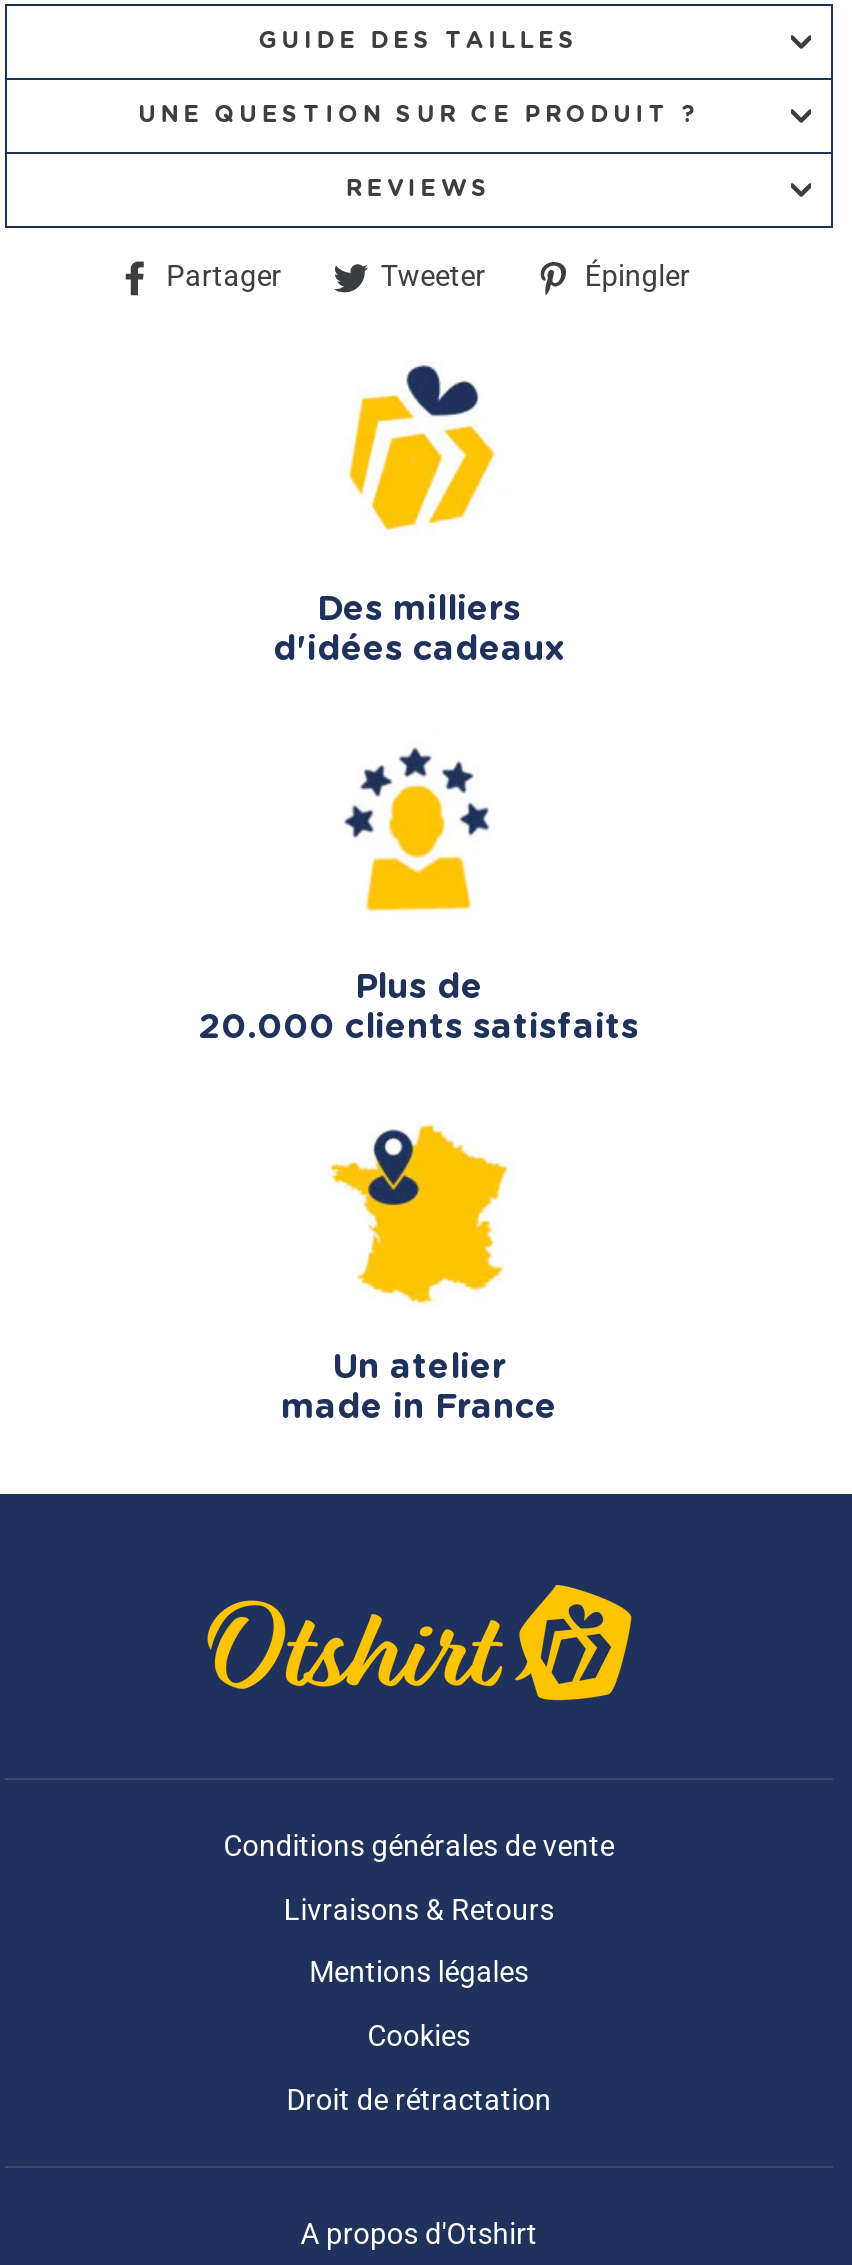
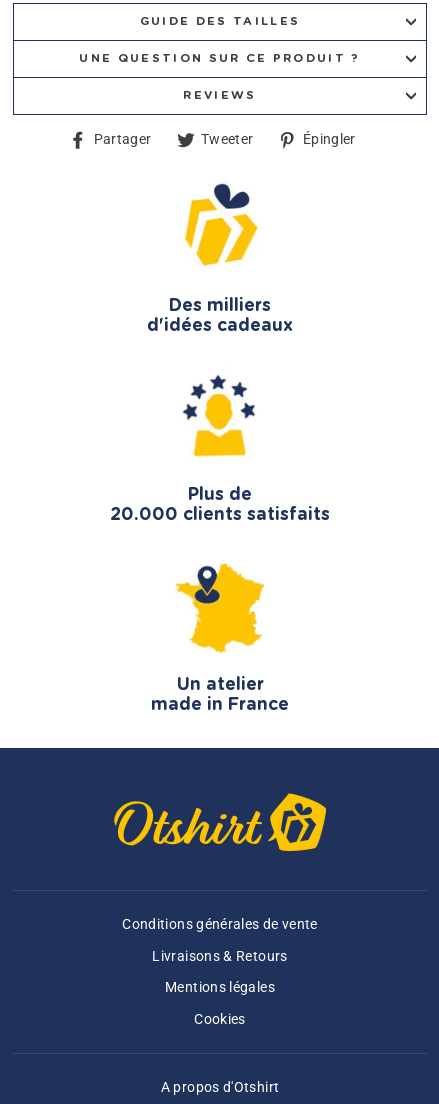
- Droit de rétractation
